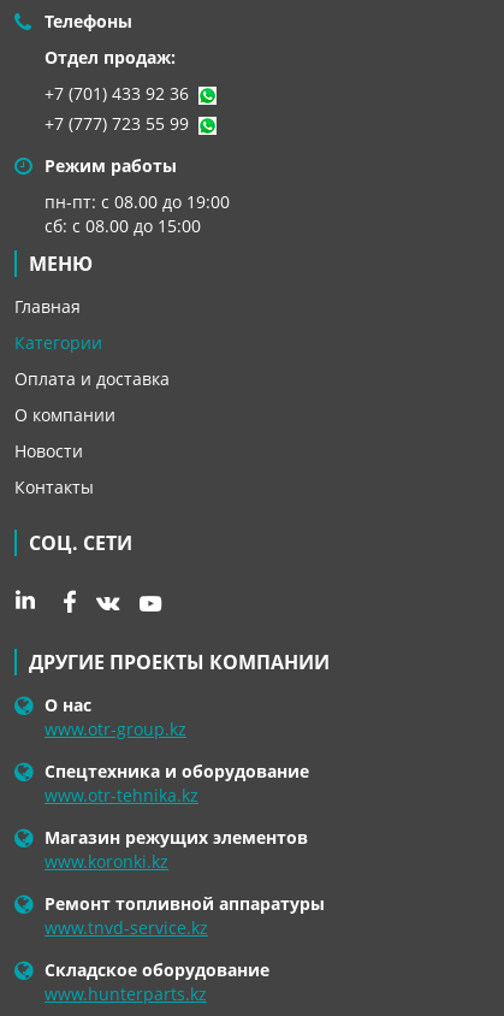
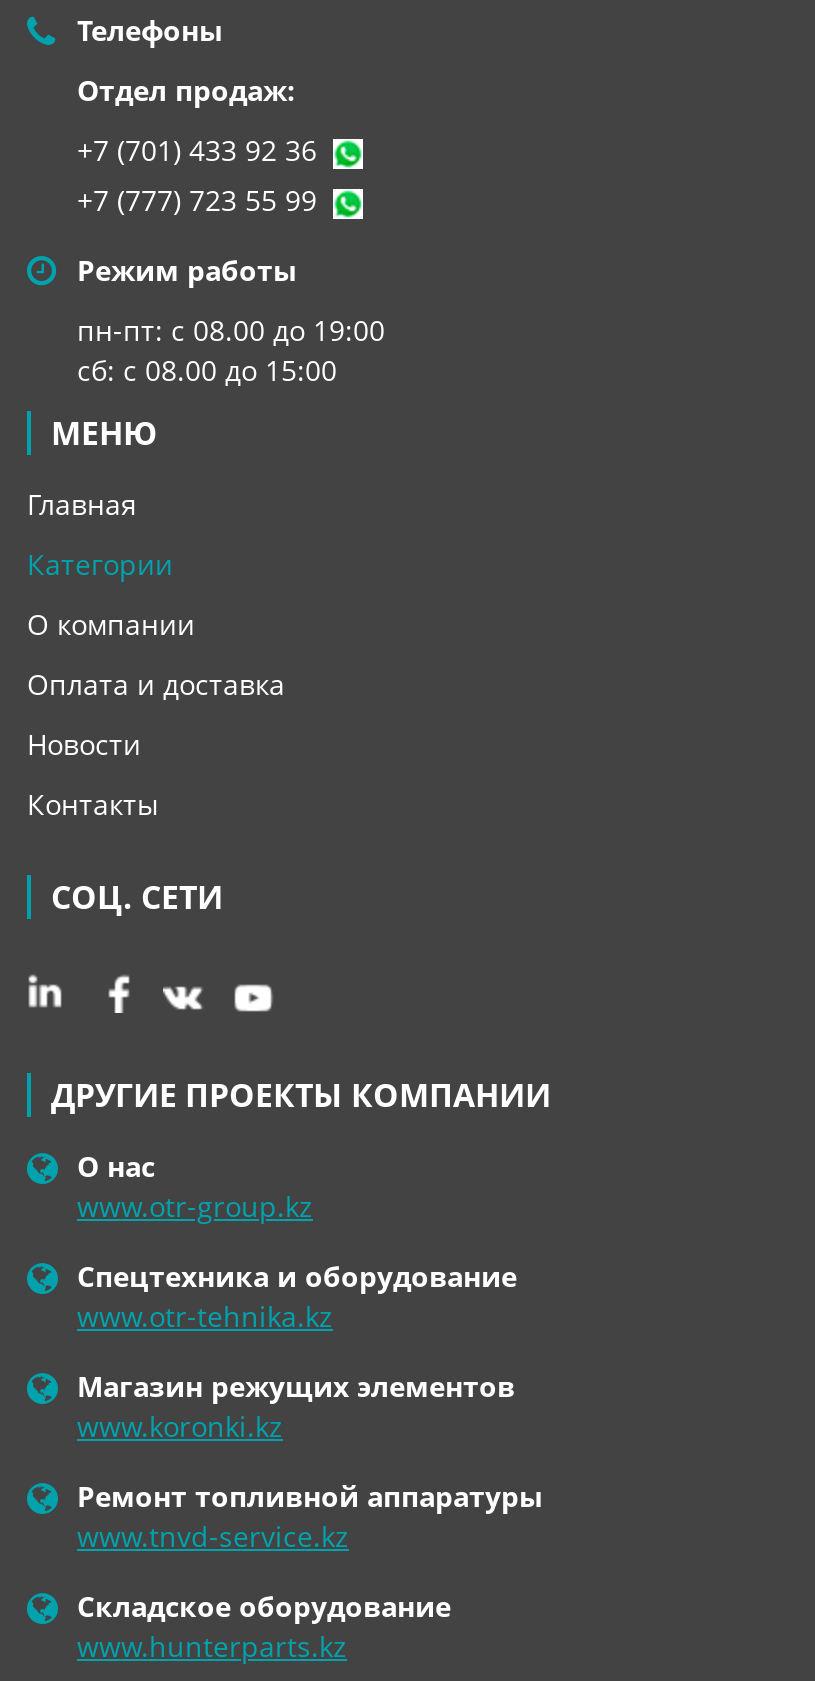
moved down: Оплата и доставка

moved up: О компании
